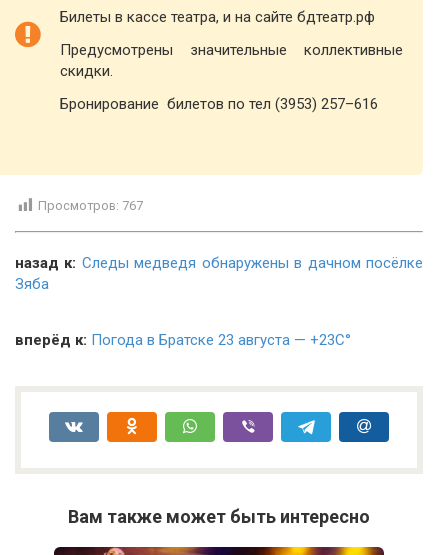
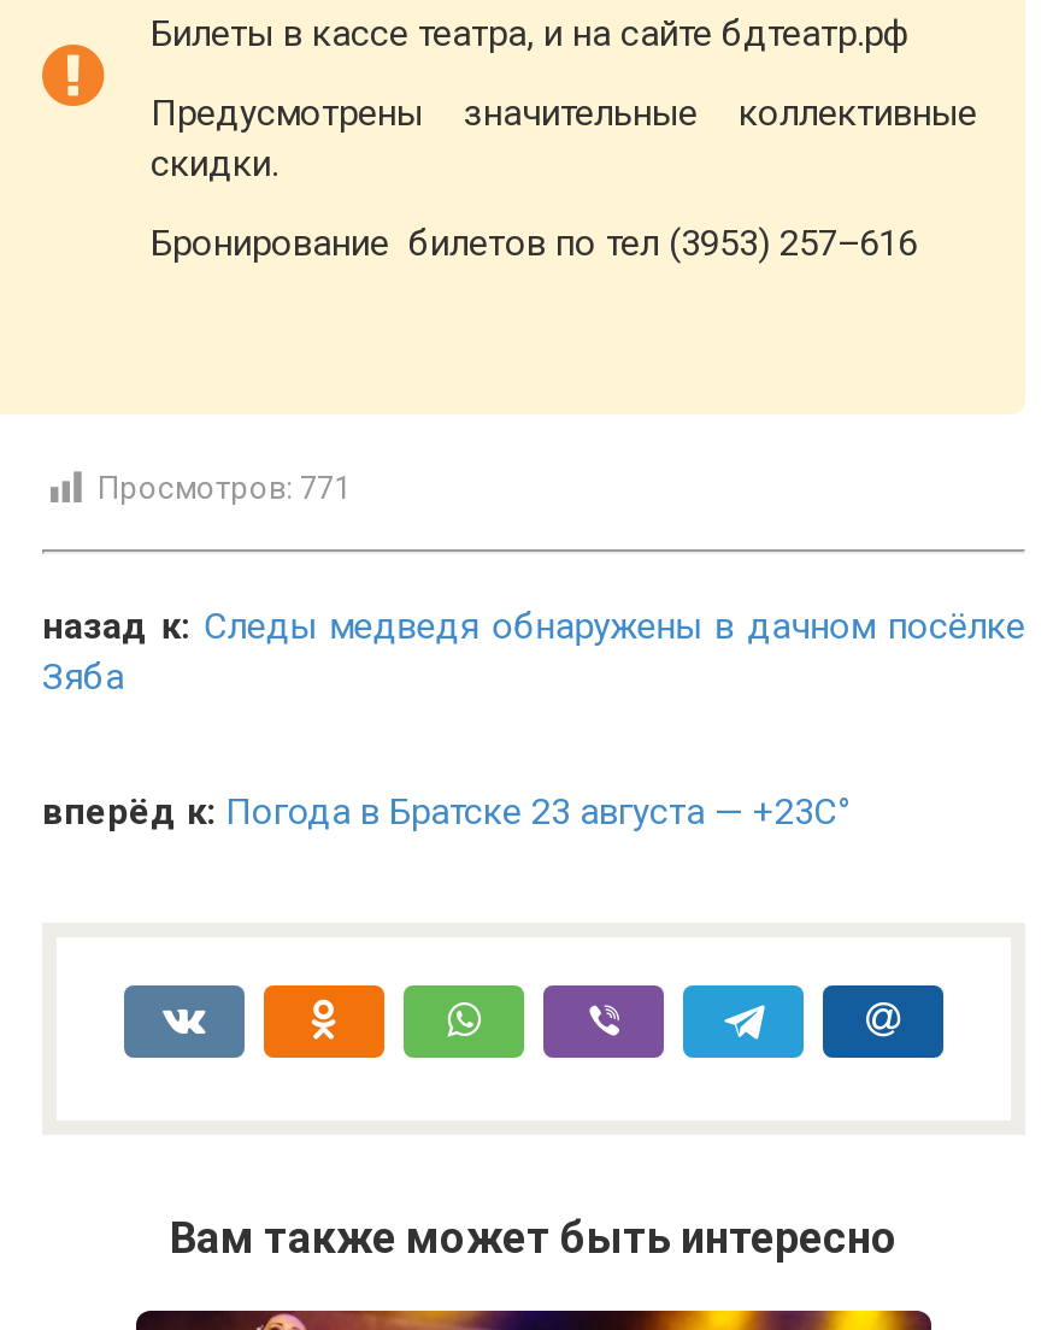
- Просмотров: 767
+ Просмотров: 771
